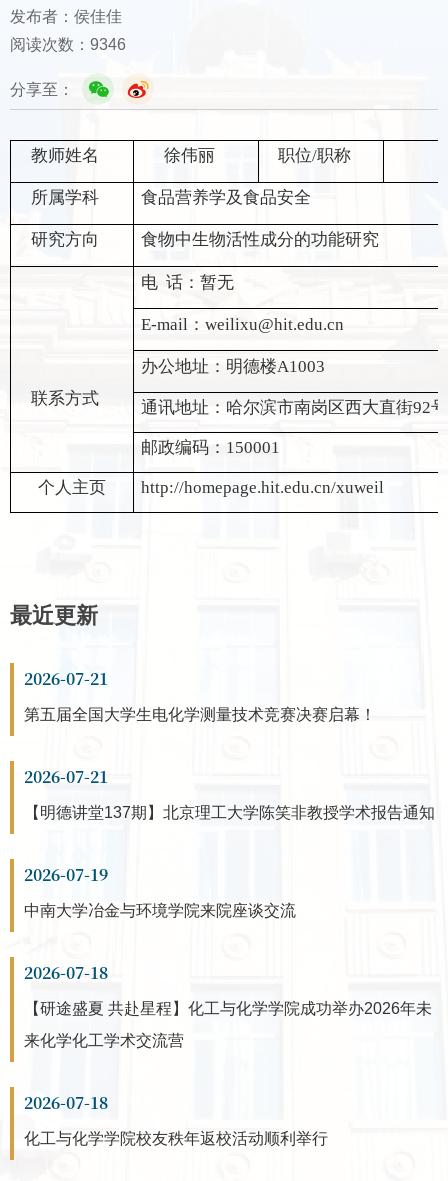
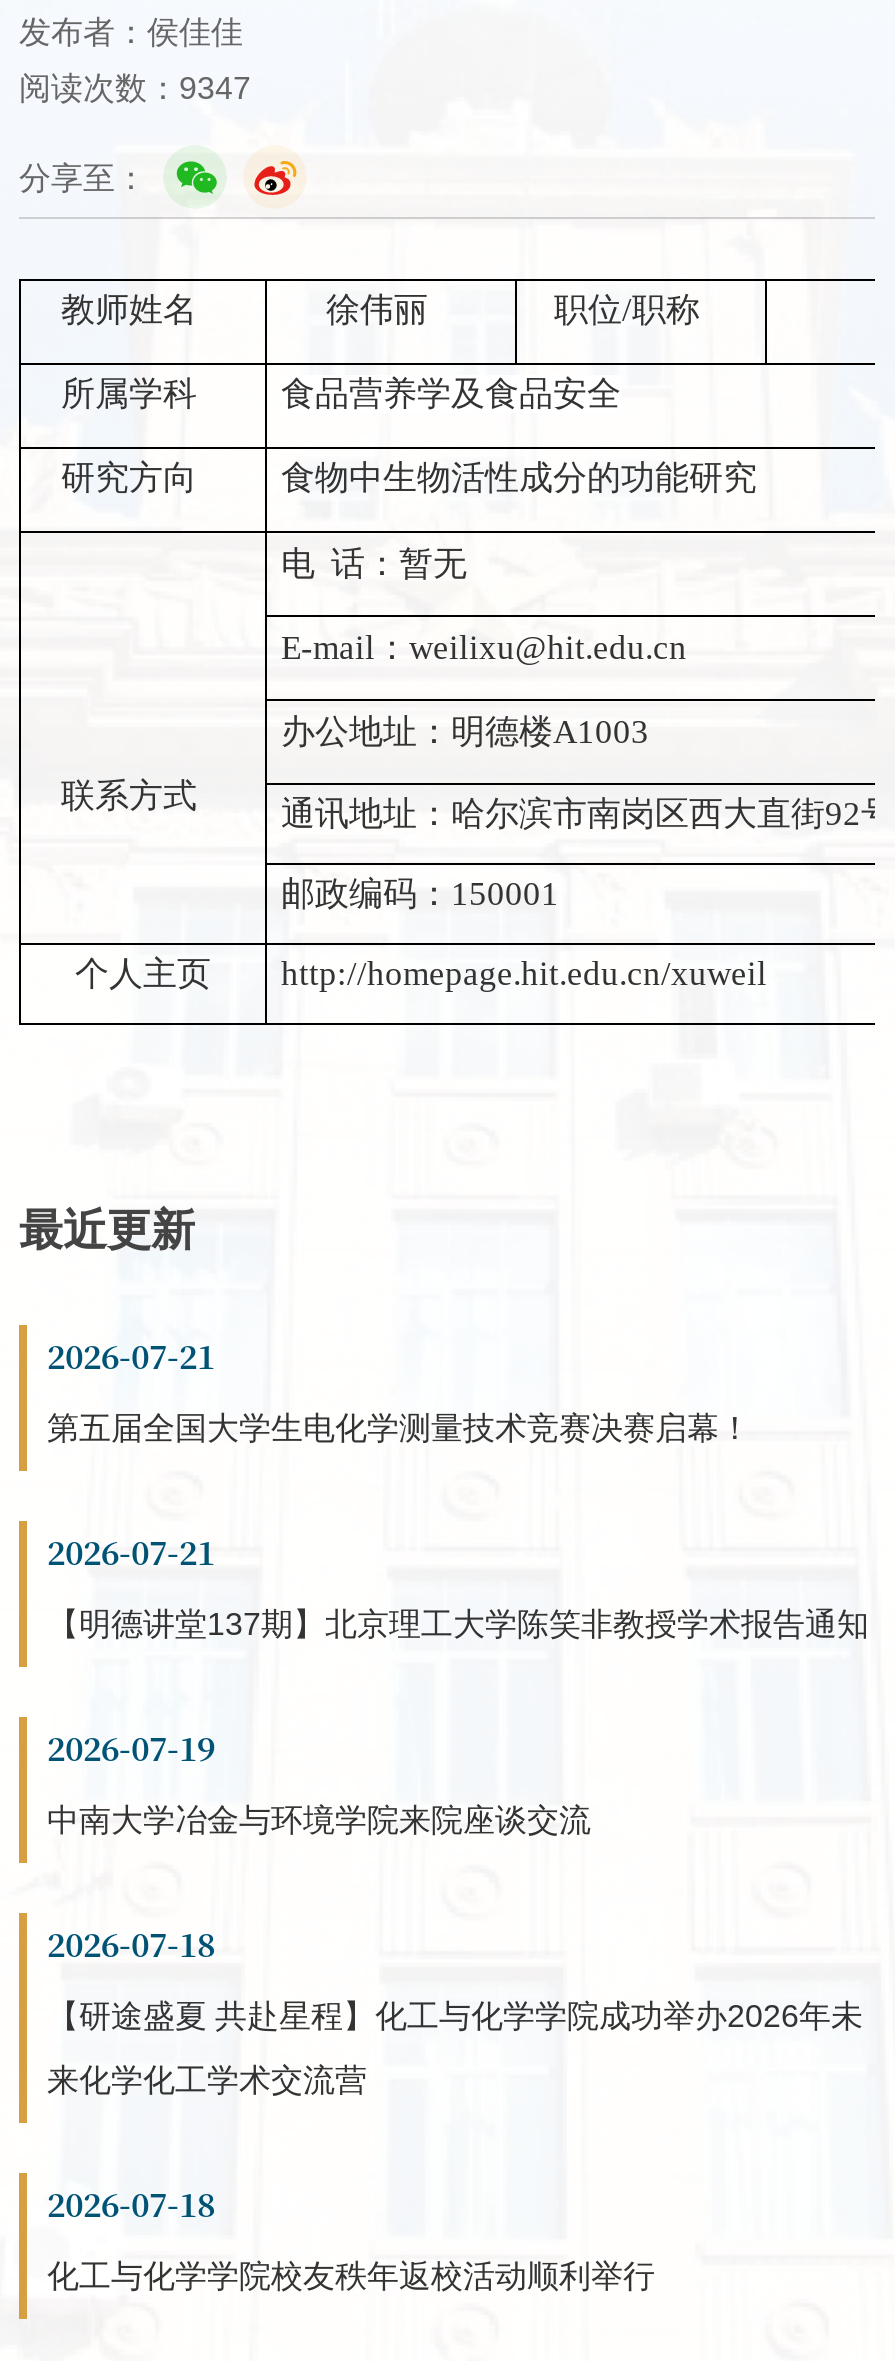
- 阅读次数：9346
+ 阅读次数：9347
